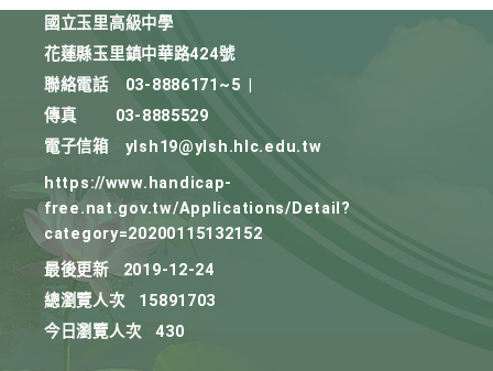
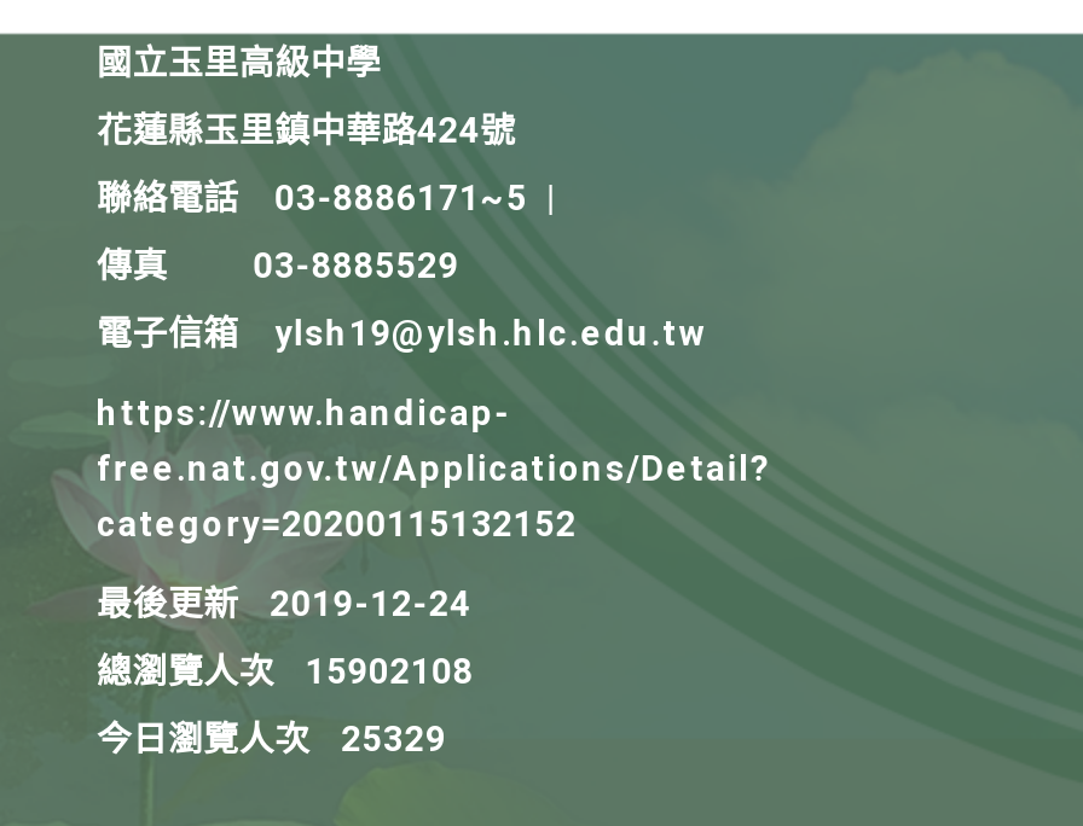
- 總瀏覽人次 15891703
+ 總瀏覽人次 15902108

- 今日瀏覽人次 430
+ 今日瀏覽人次 25329
